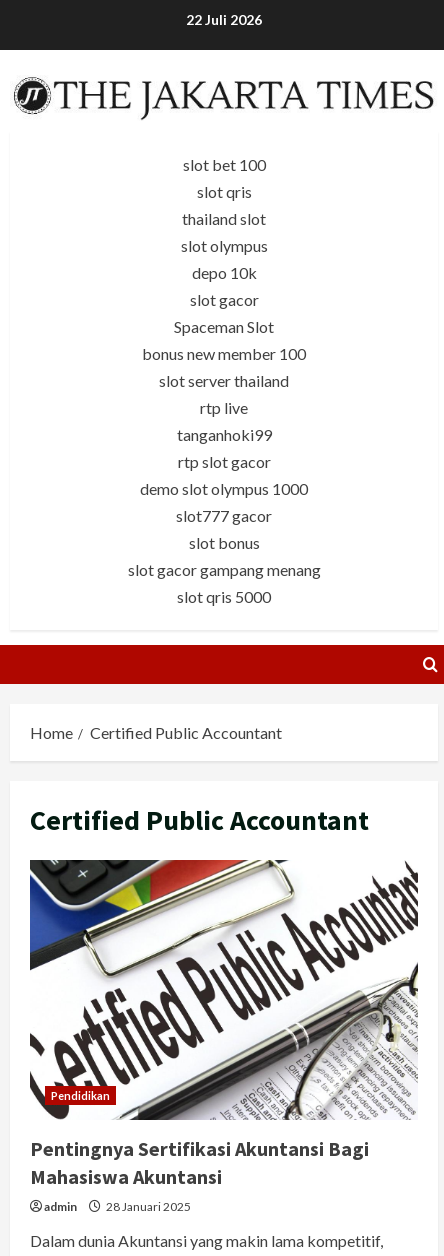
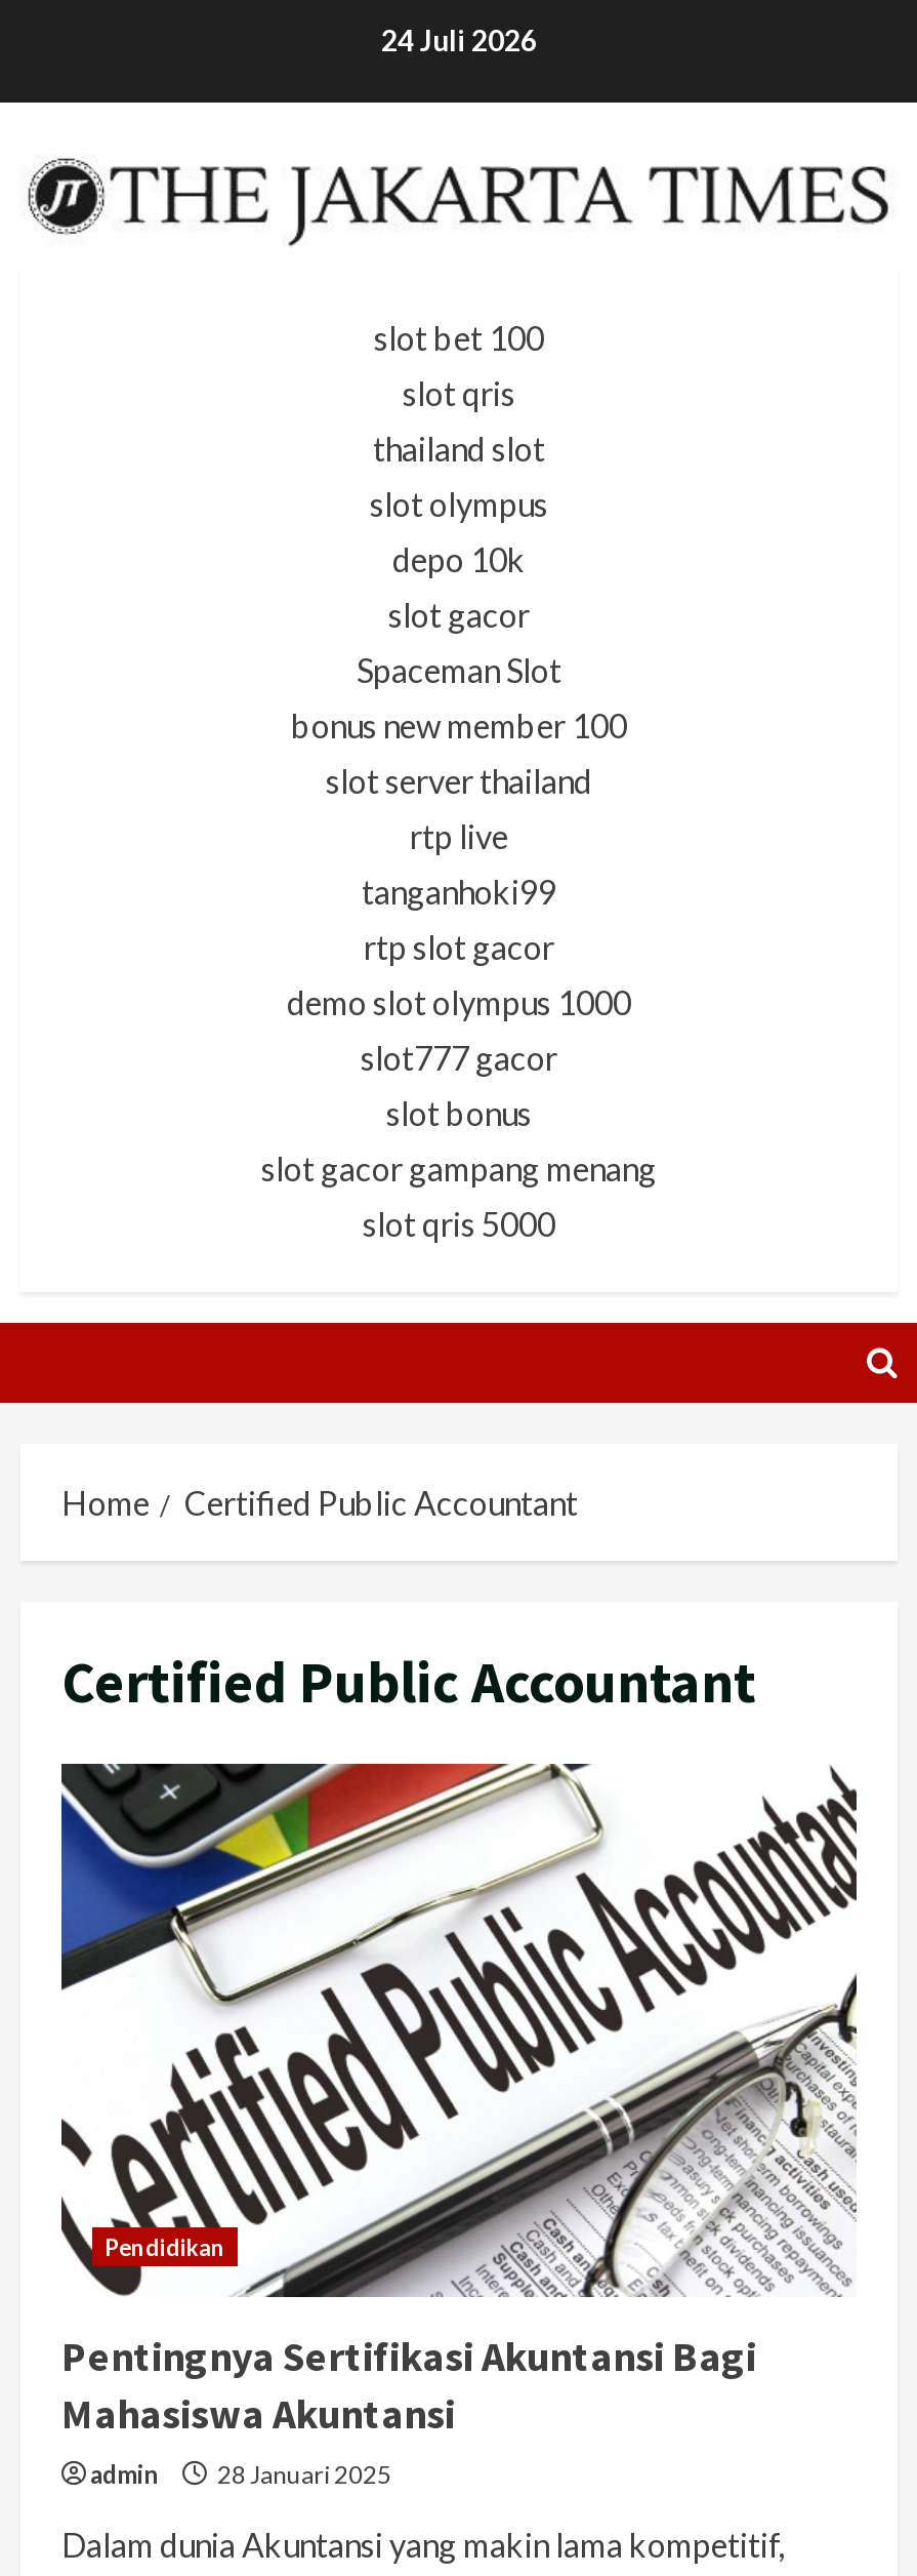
- 22 Juli 2026
+ 24 Juli 2026
